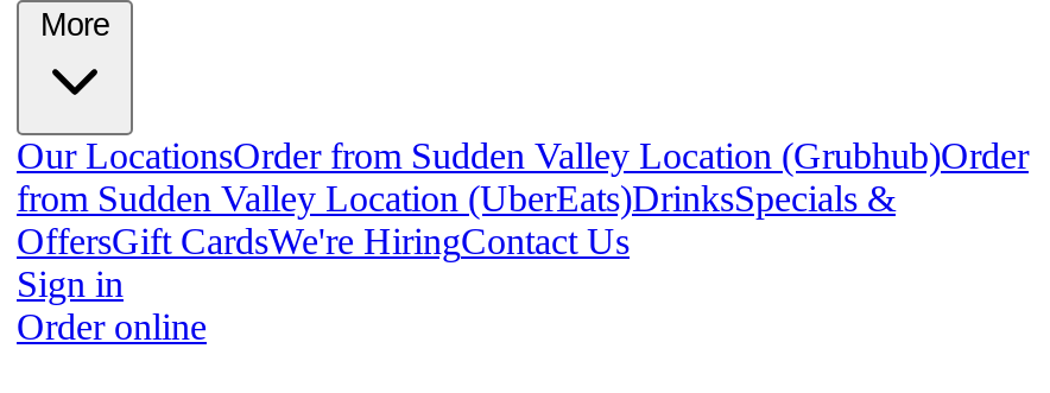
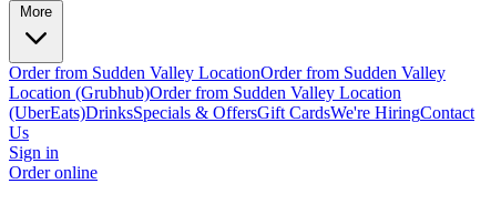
- Our LocationsOrder from Sudden Valley Location (Grubhub)Order
- from Sudden Valley Location (UberEats)DrinksSpecials &
- OffersGift CardsWe're HiringContact Us
+ Order from Sudden Valley LocationOrder from Sudden Valley
+ Location (Grubhub)Order from Sudden Valley Location
+ (UberEats)DrinksSpecials & OffersGift CardsWe're HiringContact
+ Us
